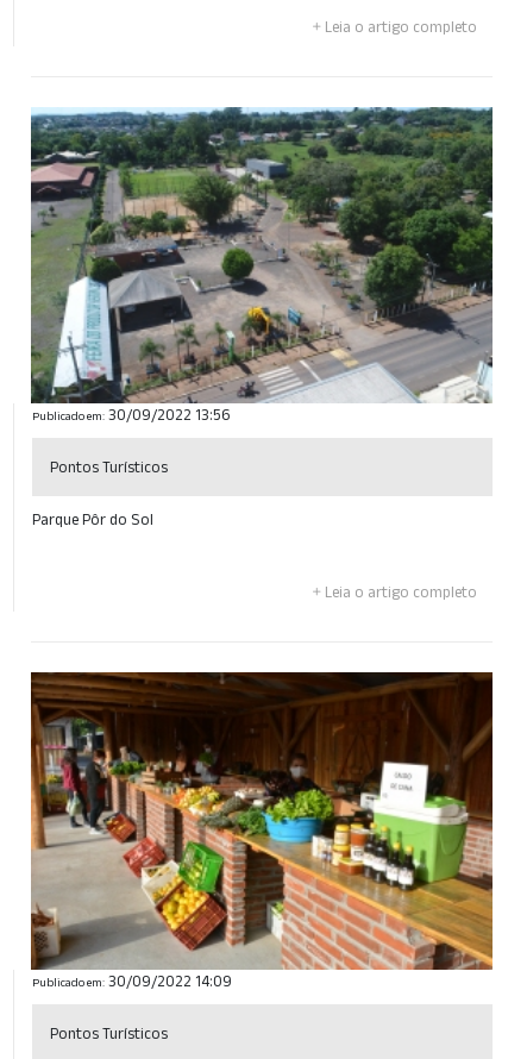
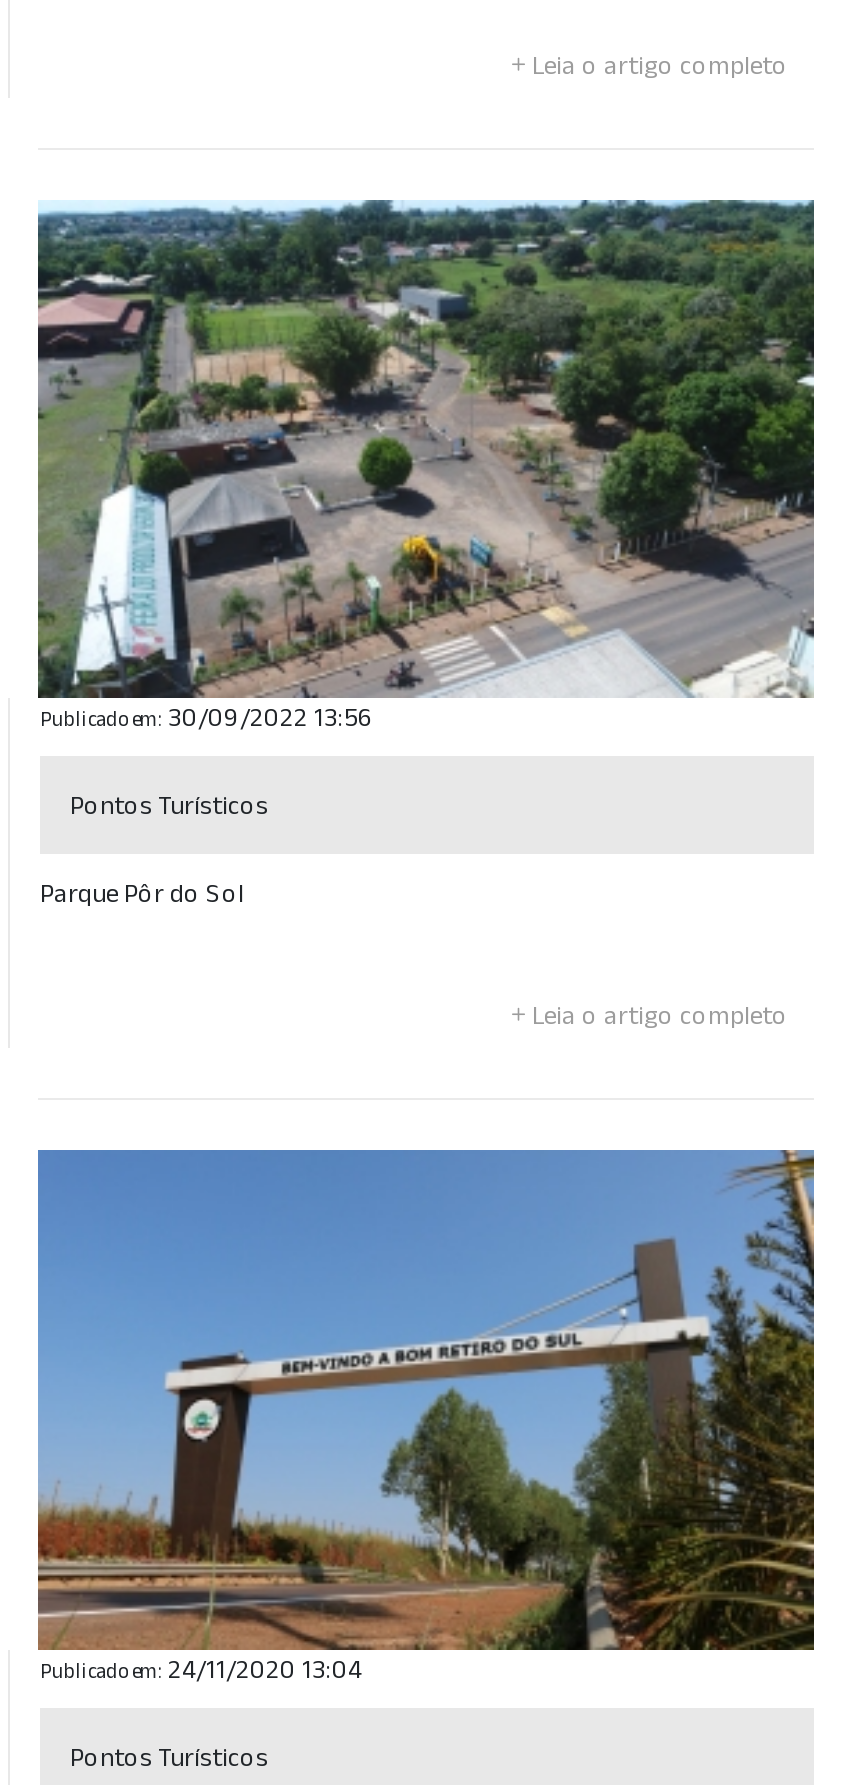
- [image]
- Publicado em: 30/09/2022 14:09
+ [image]
+ Publicado em: 24/11/2020 13:04
